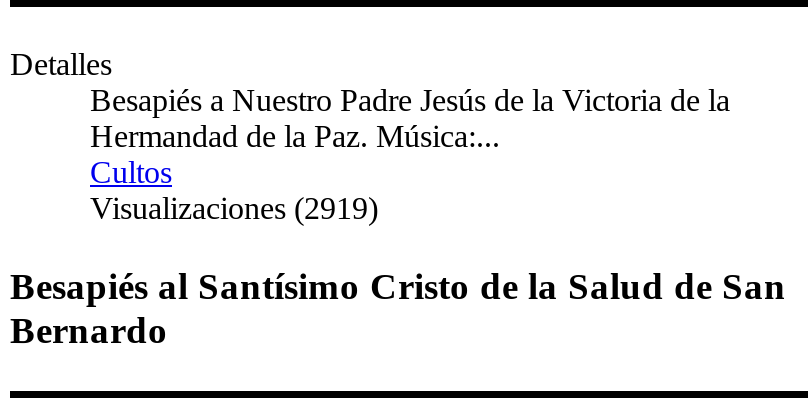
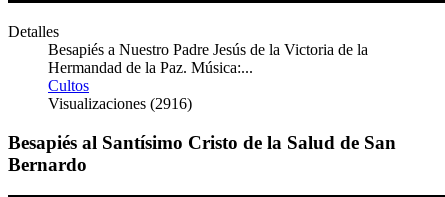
- Visualizaciones (2919)
+ Visualizaciones (2916)
